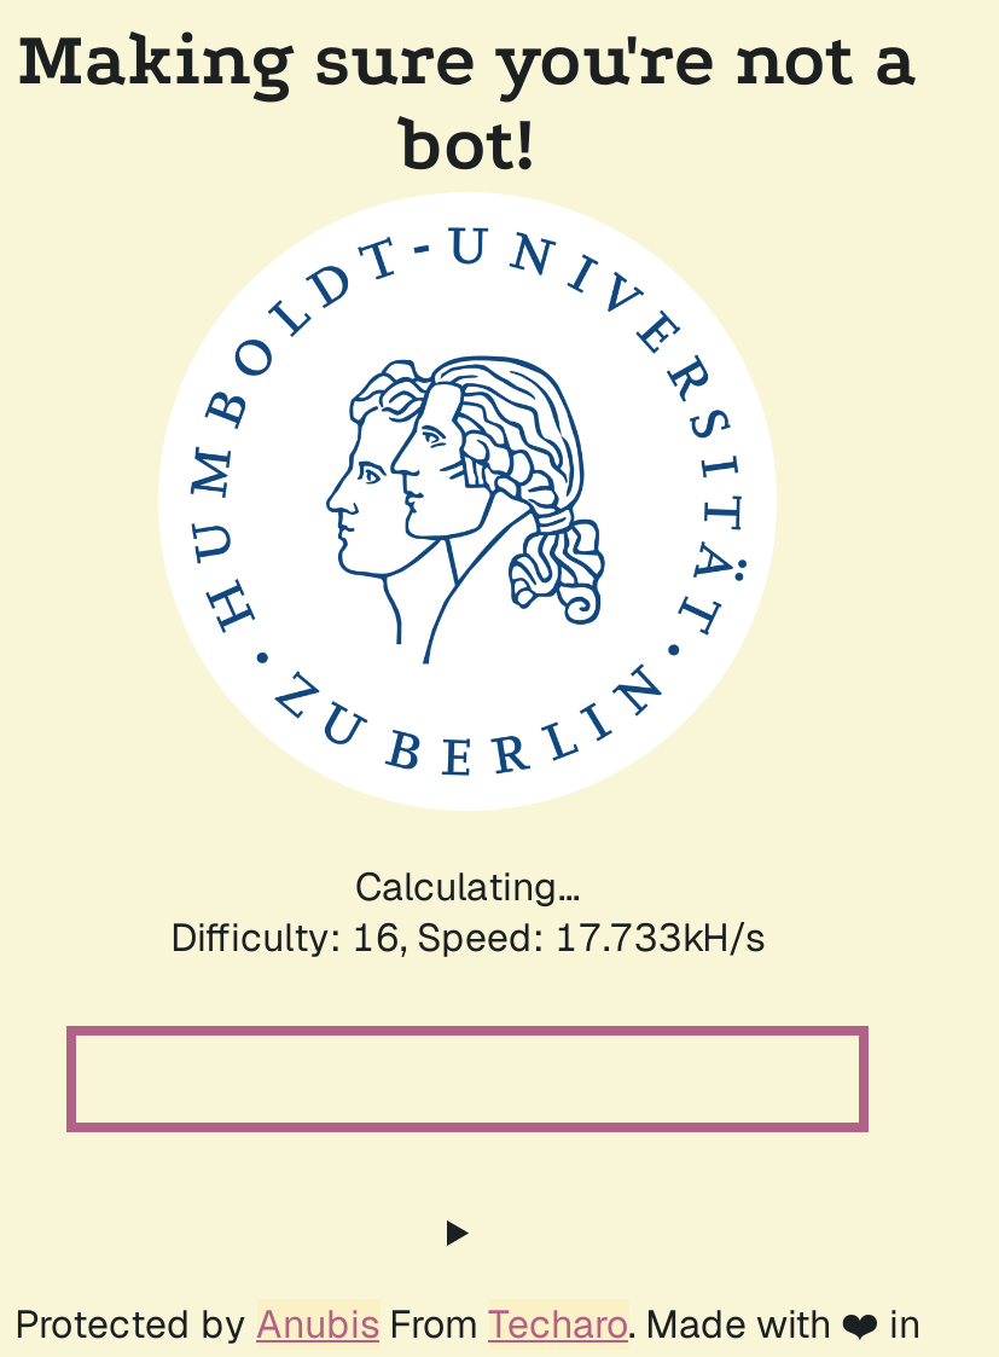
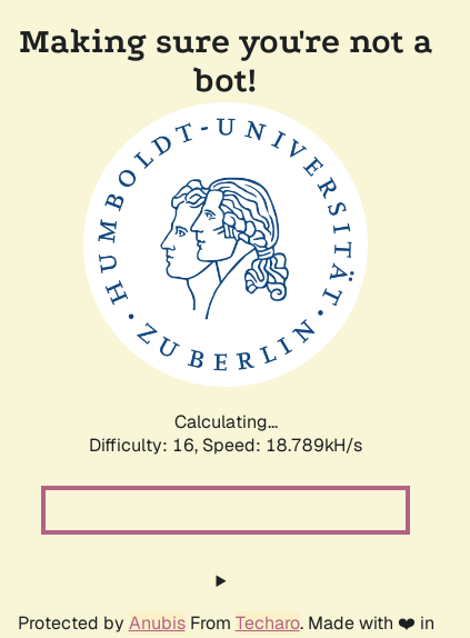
- Difficulty: 16, Speed: 17.733kH/s
+ Difficulty: 16, Speed: 18.789kH/s
